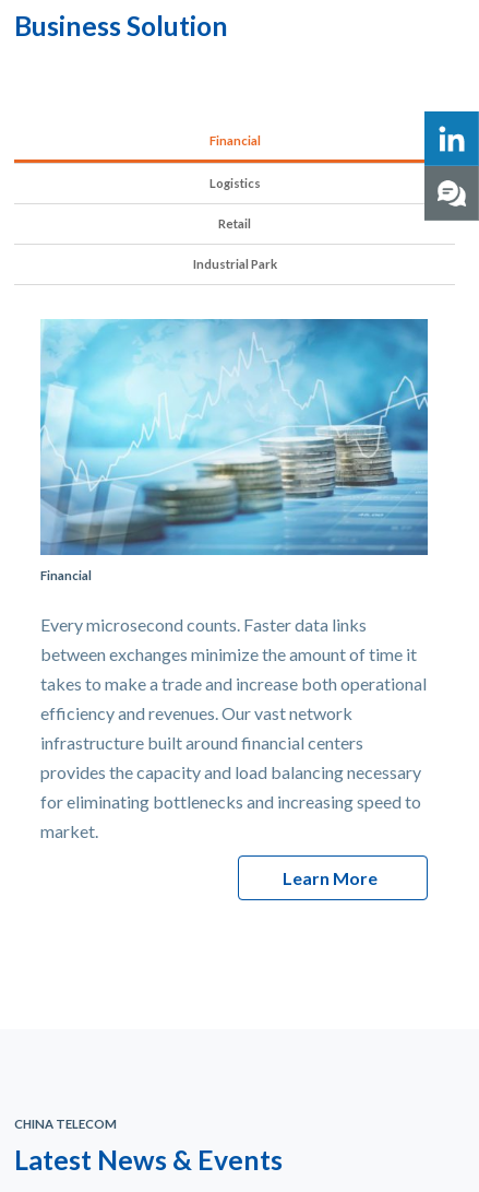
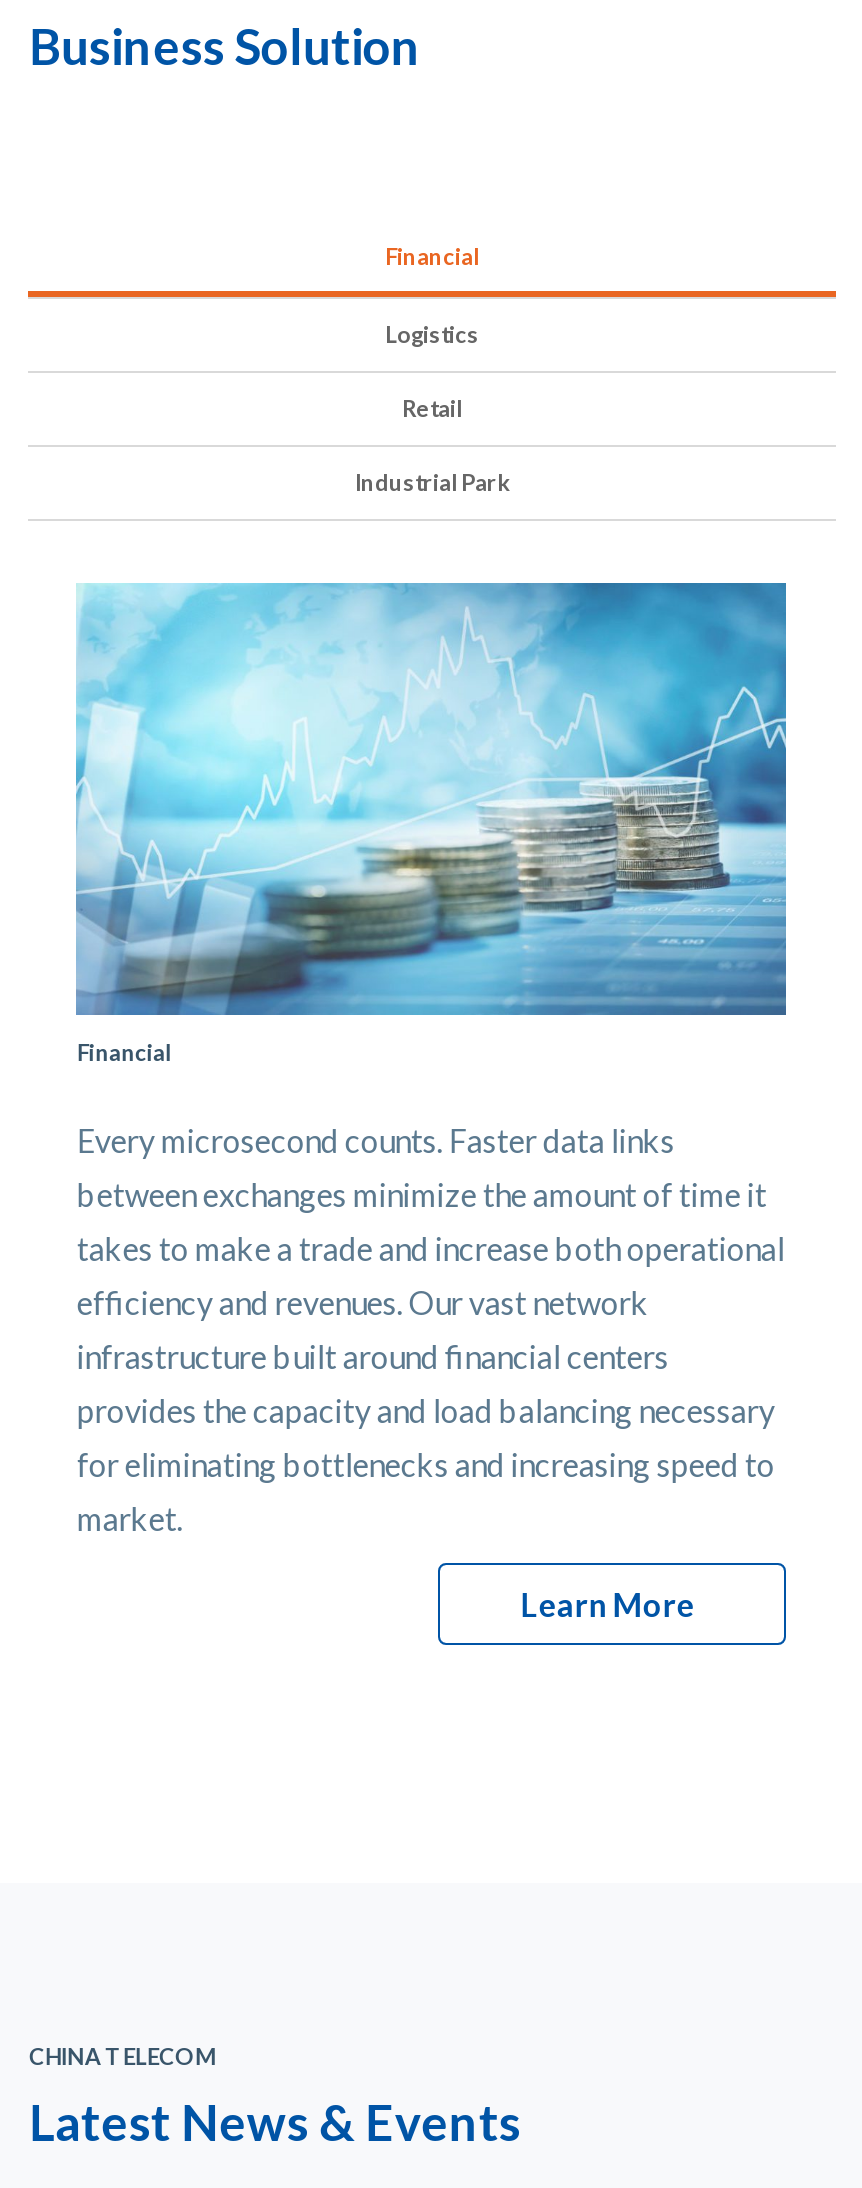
- [image]
